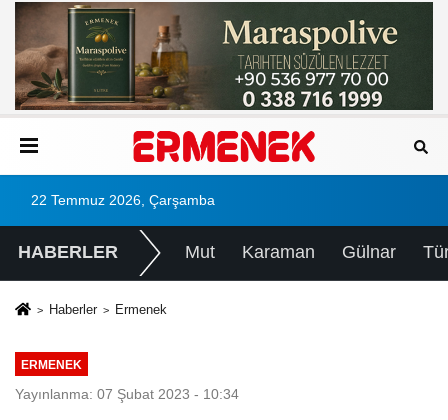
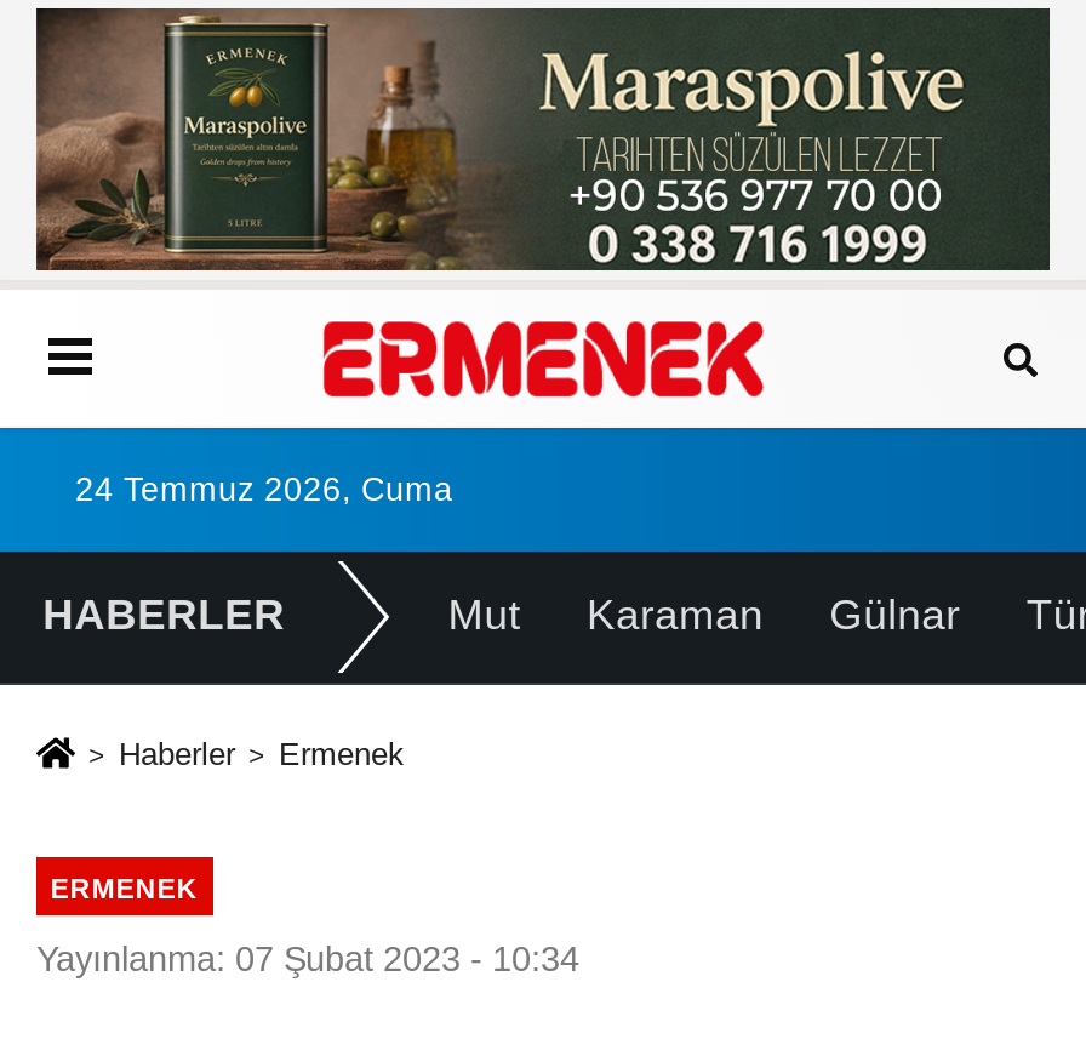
- 22 Temmuz 2026, Çarşamba
+ 24 Temmuz 2026, Cuma
